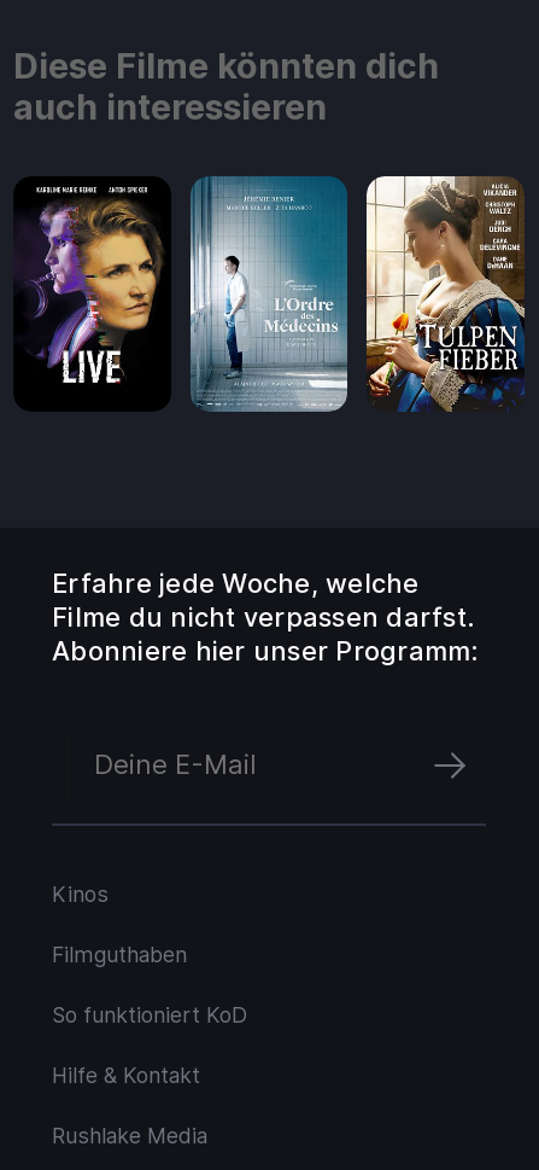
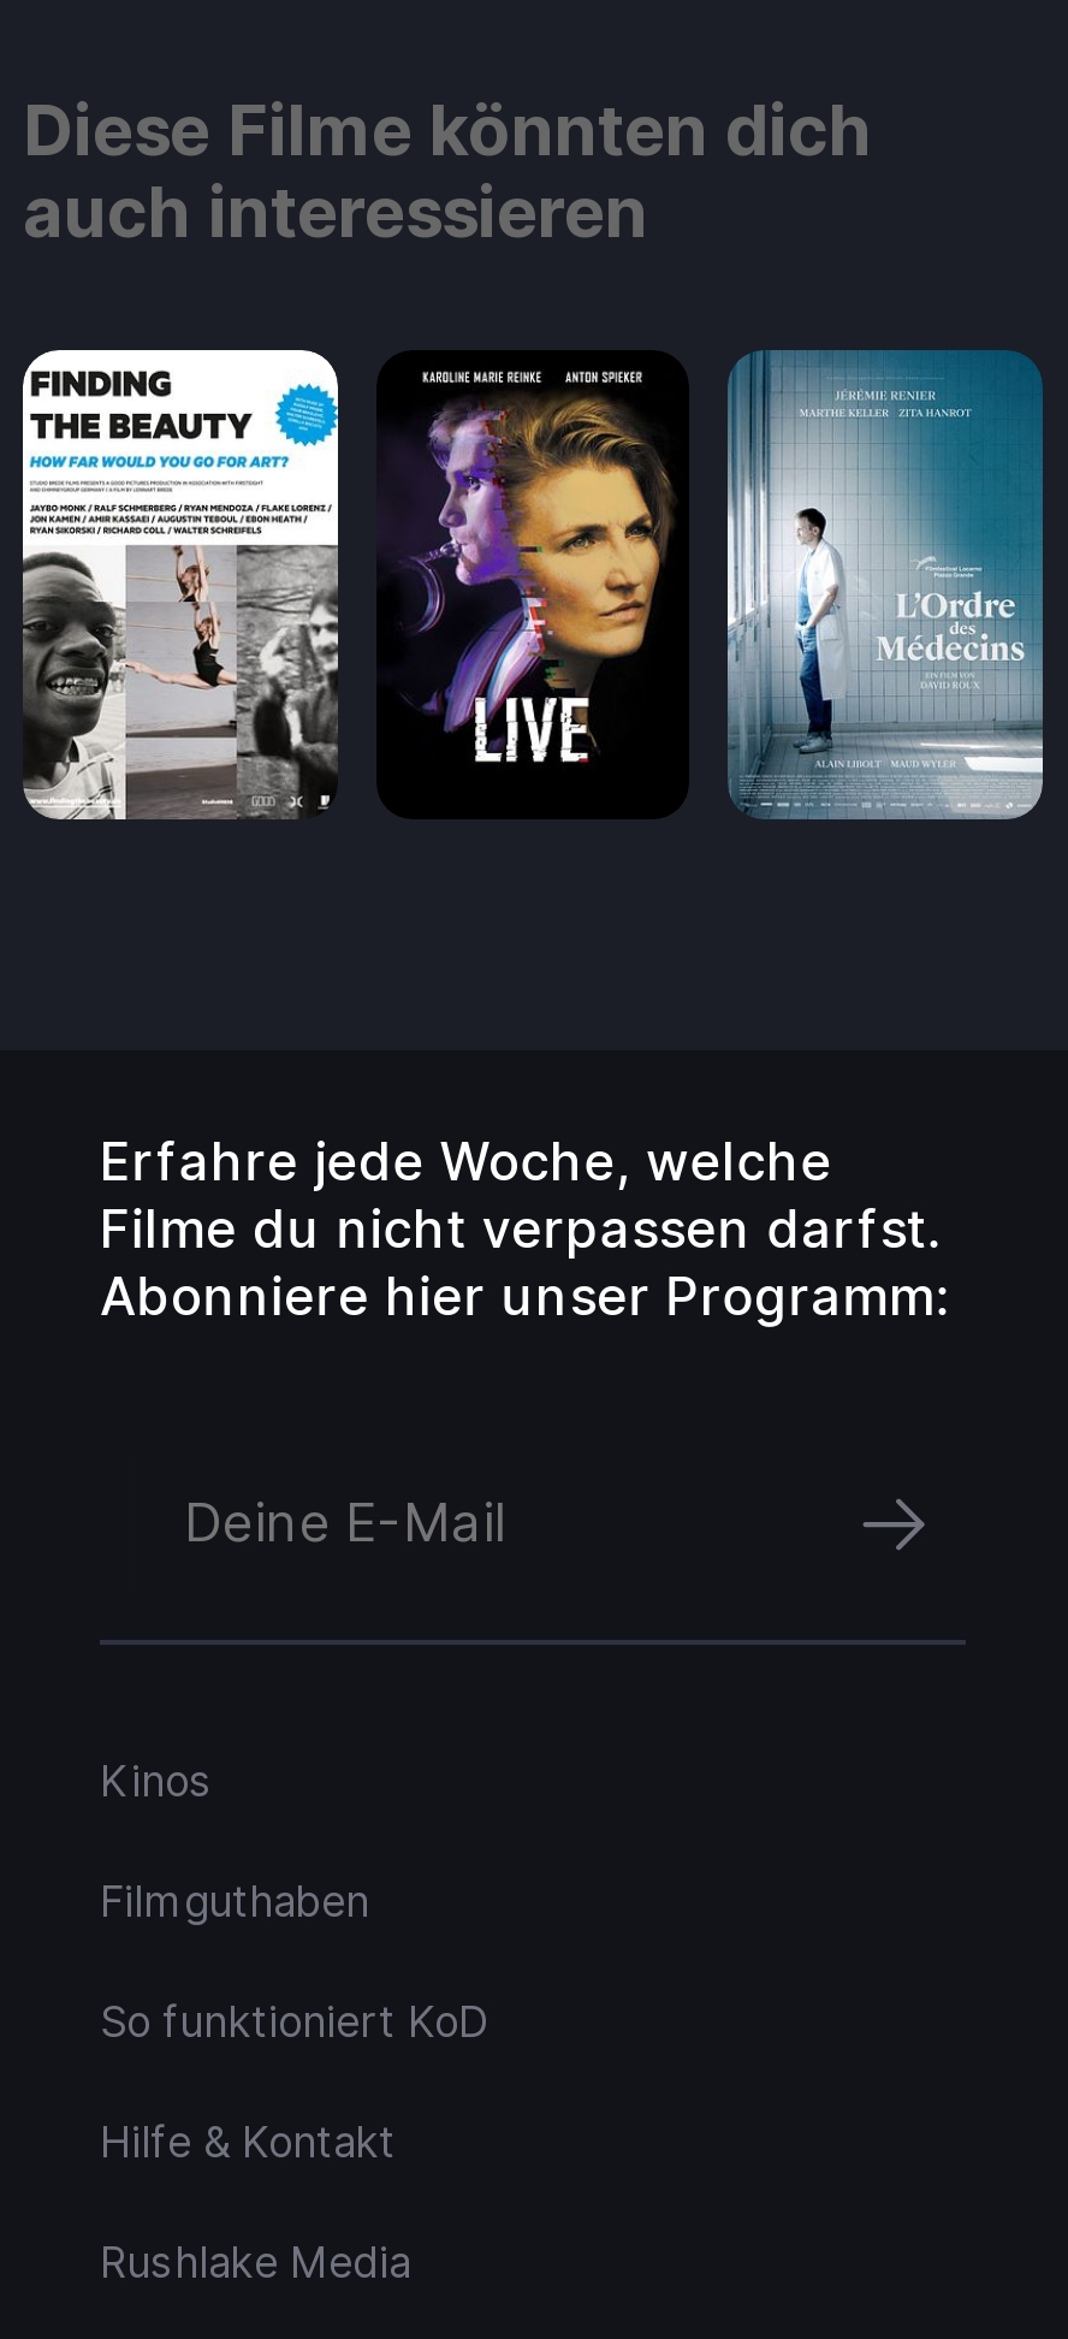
- [image]
+ [image]

- [image]
+ [image]

- [image]
+ [image]
